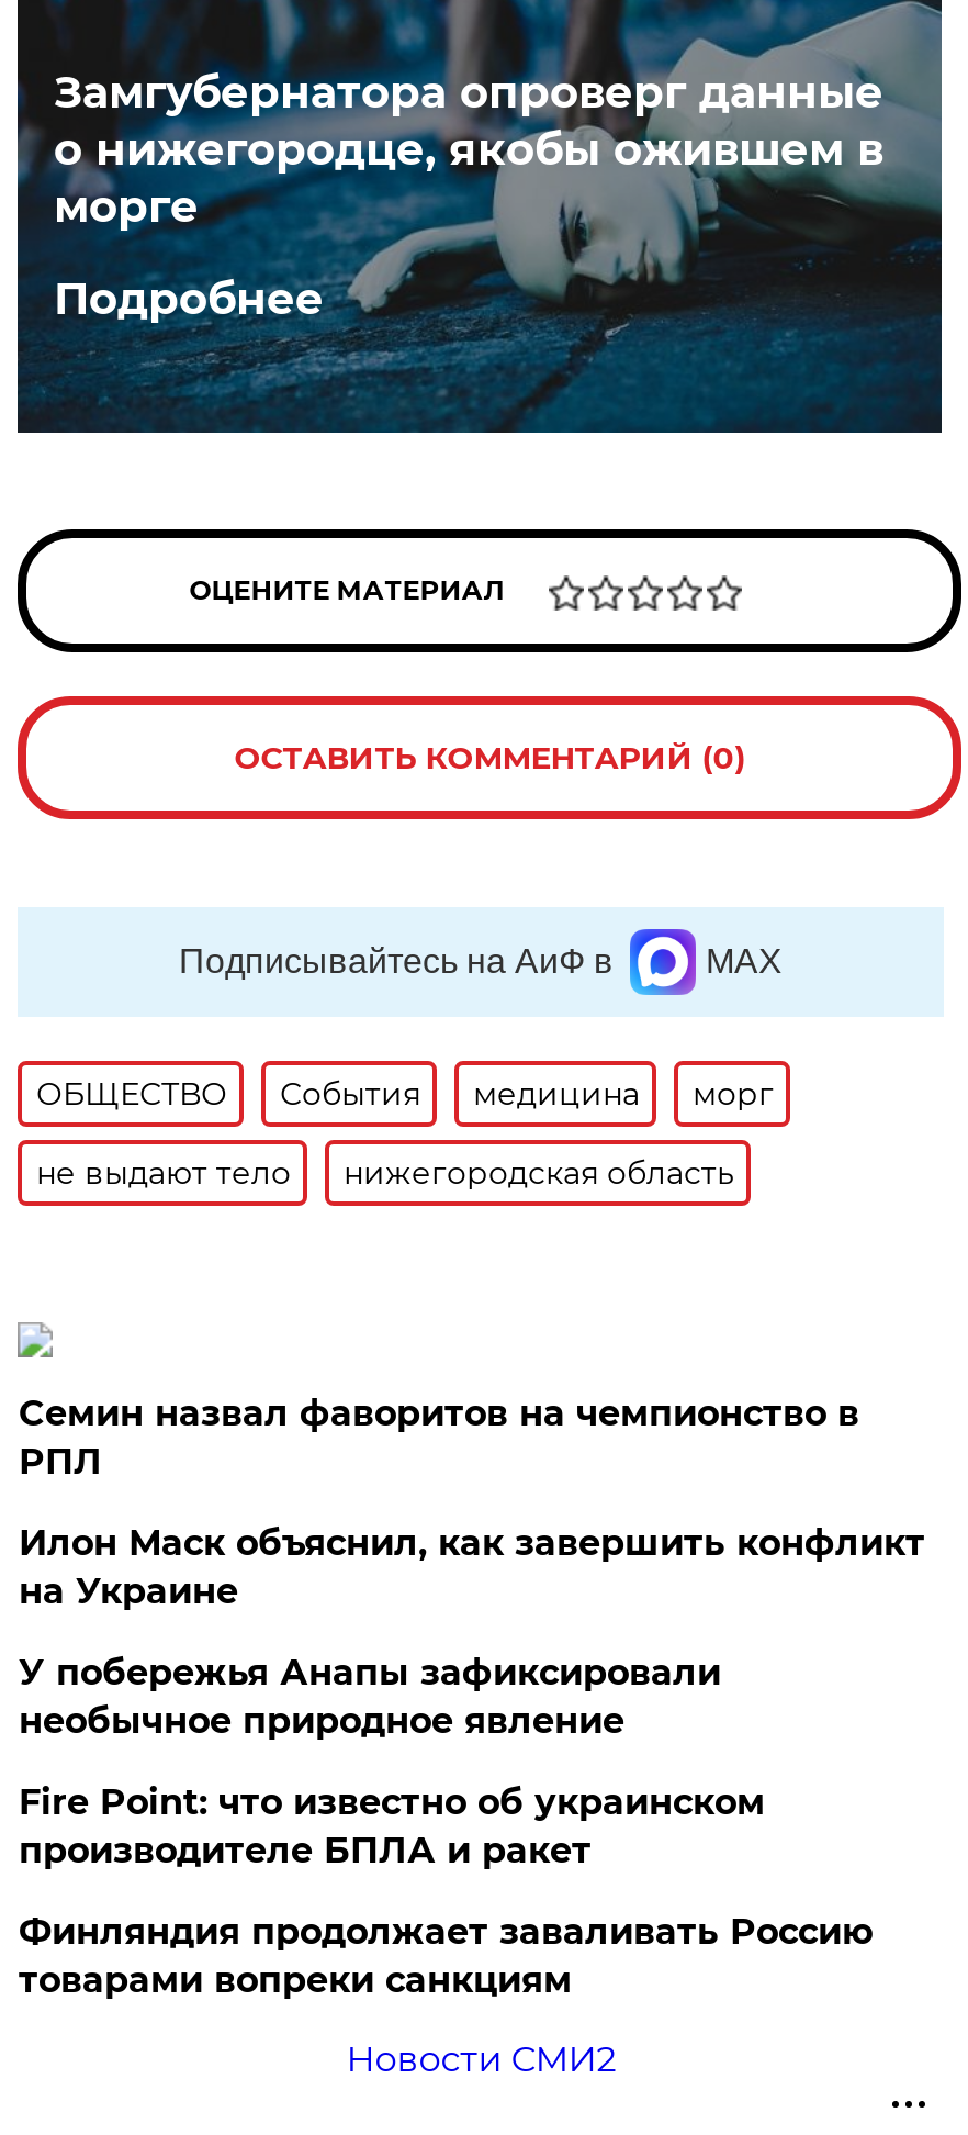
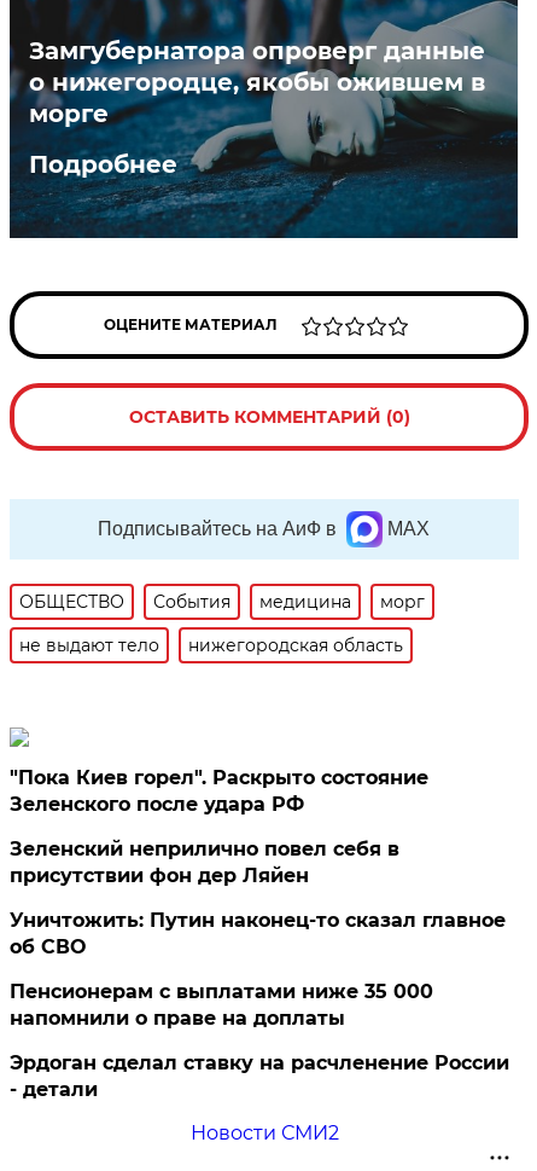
- Семин назвал фаворитов на чемпионство в
- РПЛ
+ "Пока Киев горел". Раскрыто состояние
+ Зеленского после удара РФ

- Илон Маск объяснил, как завершить конфликт
- на Украине
+ Зеленский неприлично повел cебя в
+ присутствии фон дер Ляйен

- У побережья Анапы зафиксировали
- необычное природное явление
+ Уничтожить: Путин наконец-то сказал главное
+ об СВО

- Fire Point: что известно об украинском
- производителе БПЛА и ракет
+ Пенсионерам с выплатами ниже 35 000
+ напомнили о праве на доплаты

- Финляндия продолжает заваливать Россию
- товарами вопреки санкциям
+ Эрдоган сделал ставку на расчленение России
+ - детали
